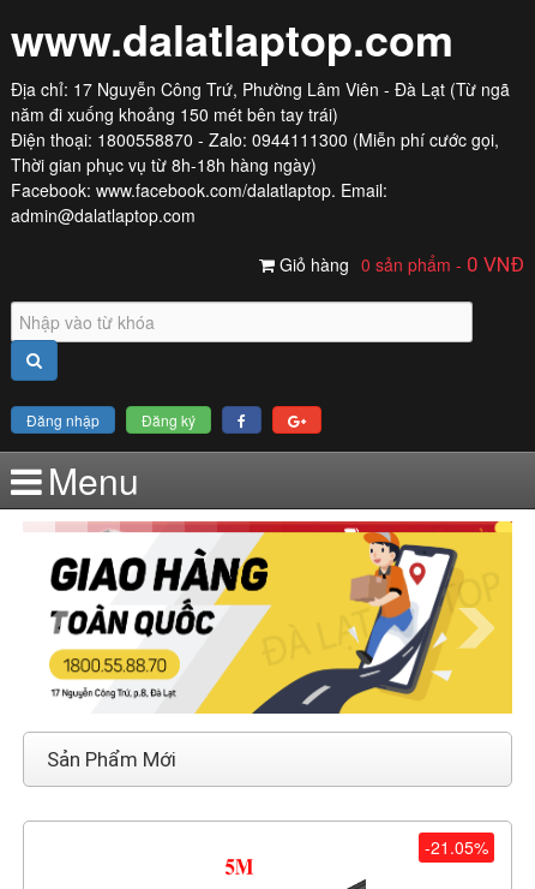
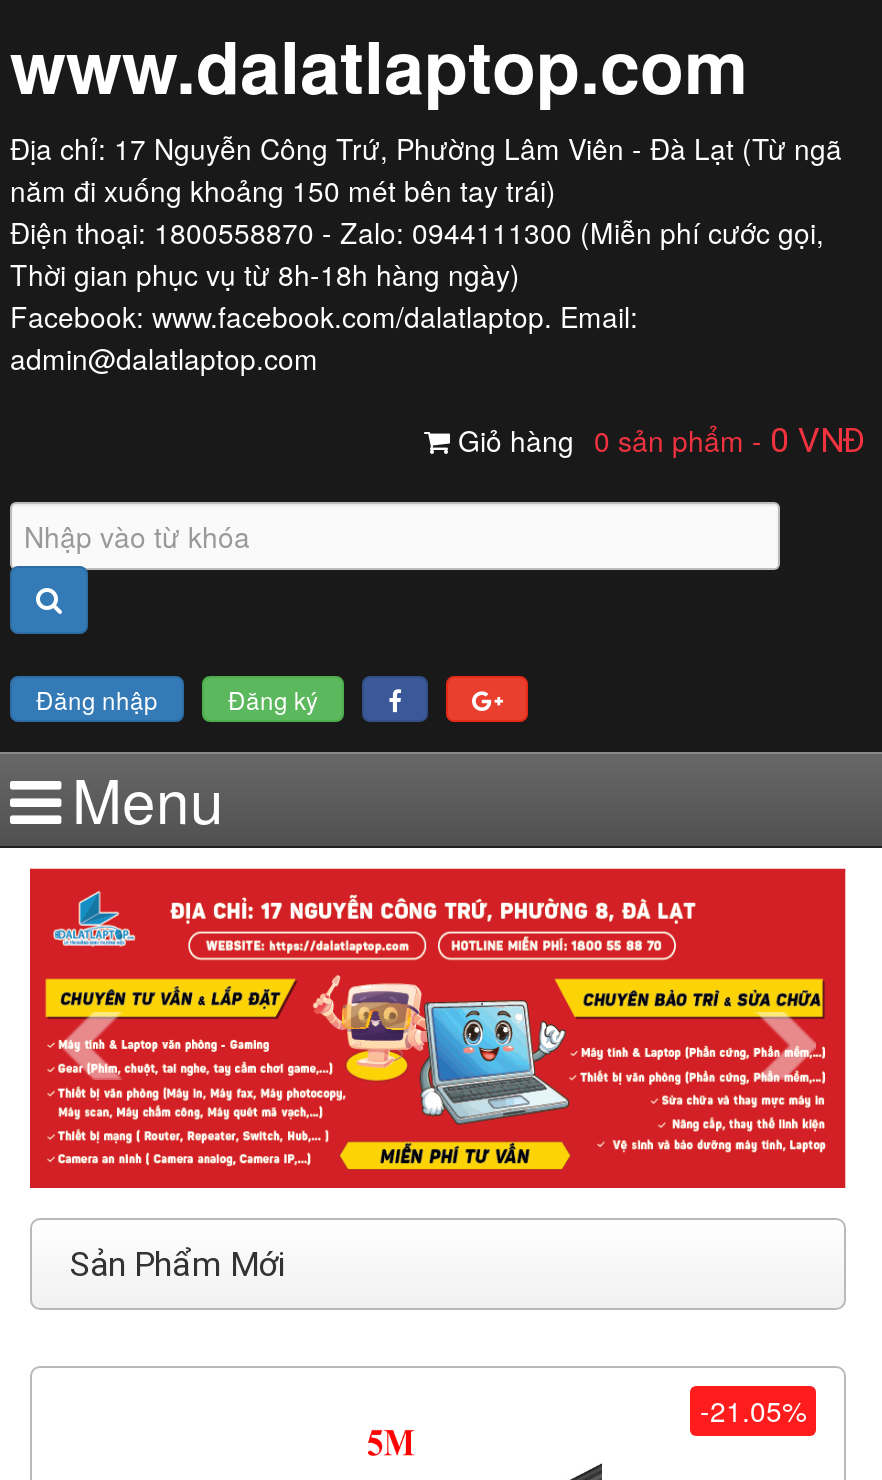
- [image]
+ [image]
